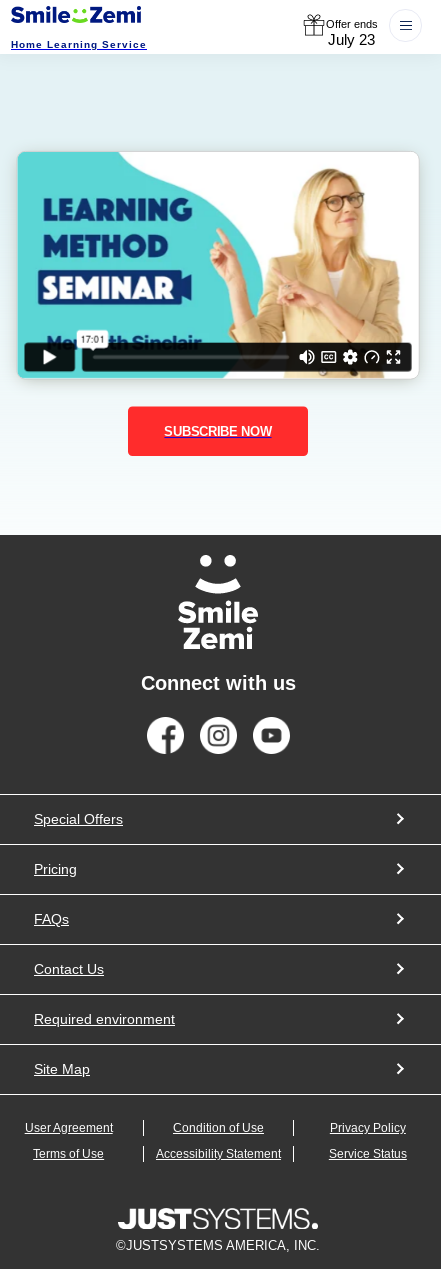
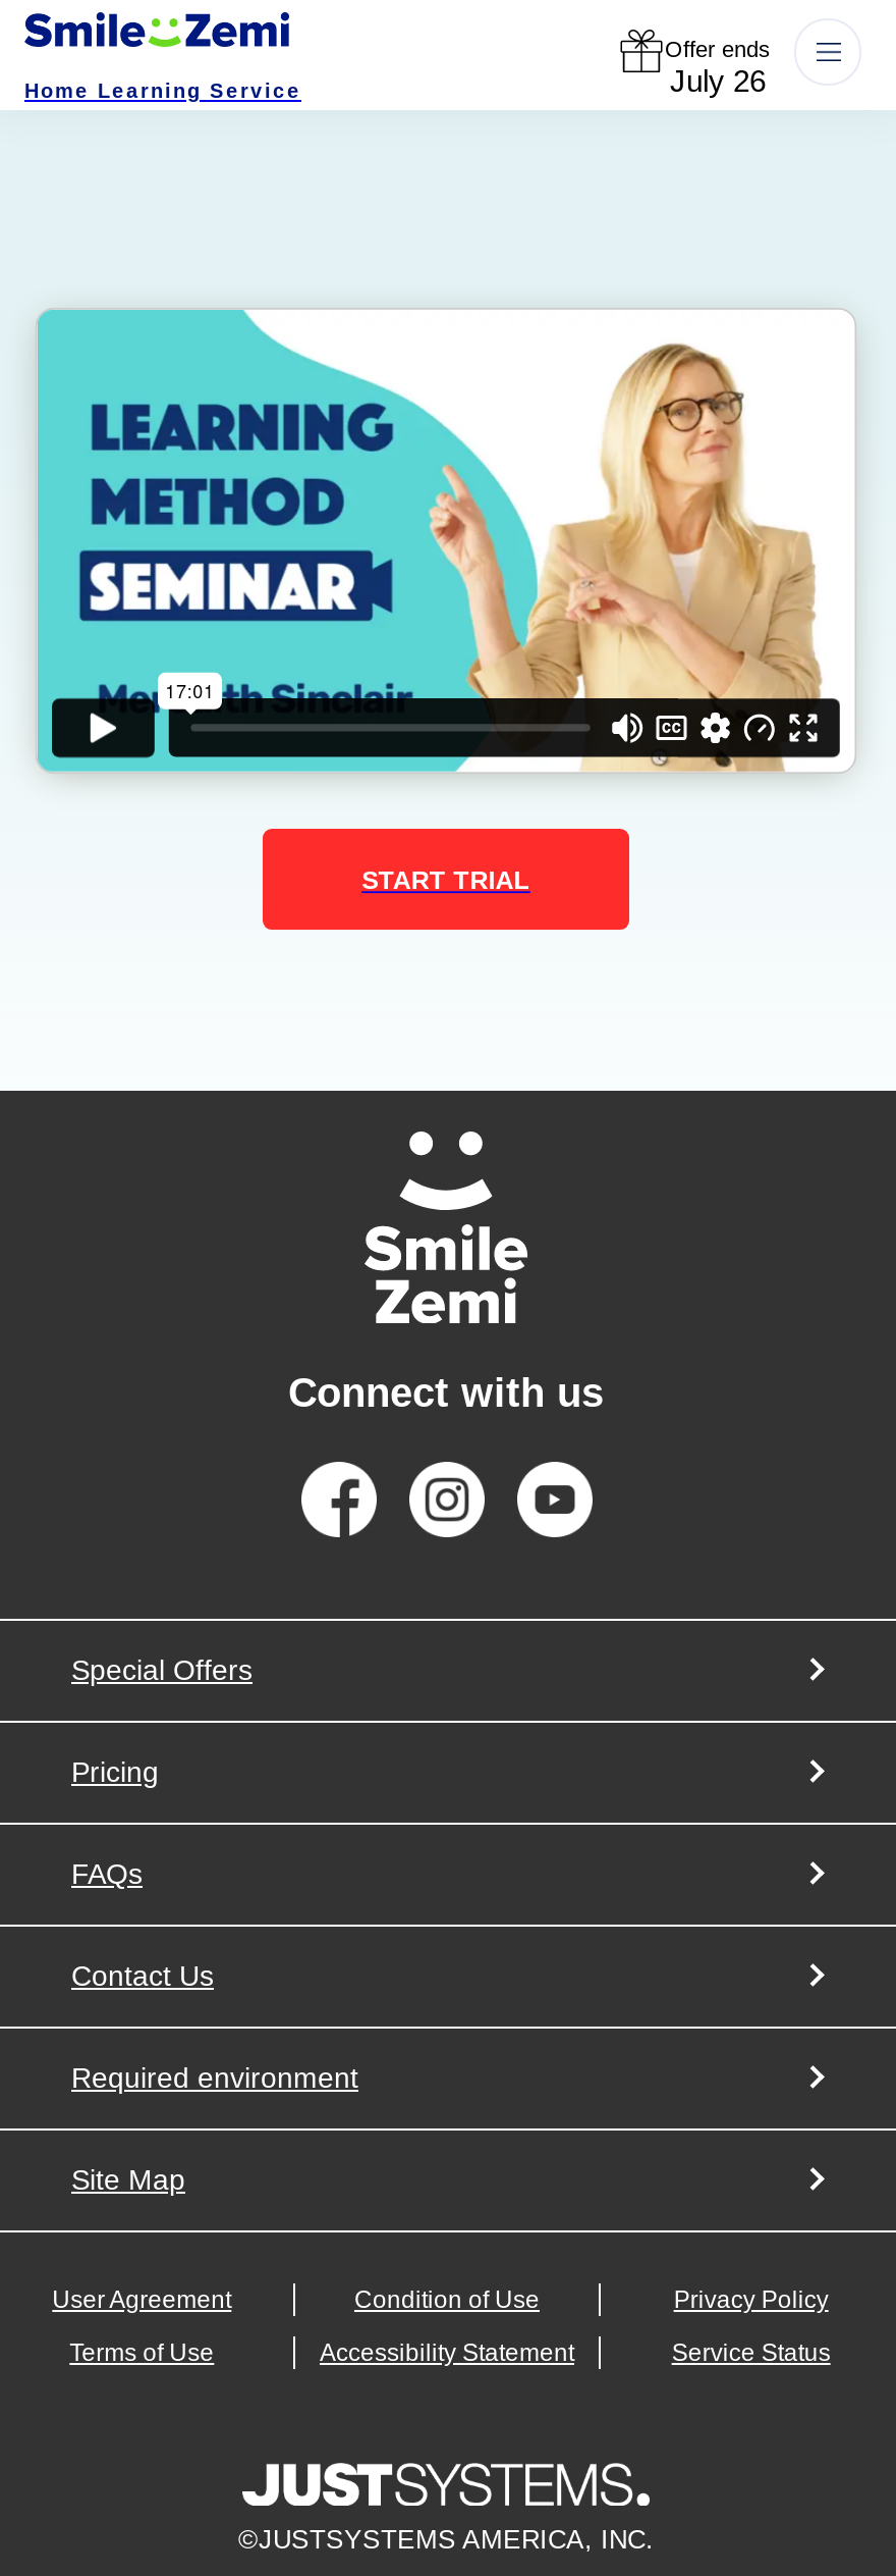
- July 23
+ July 26

- SUBSCRIBE NOW
+ START TRIAL
